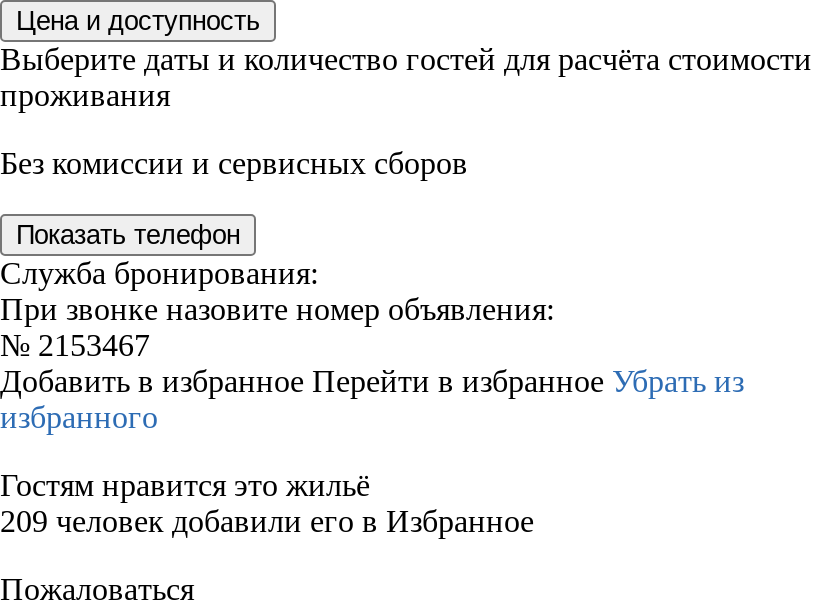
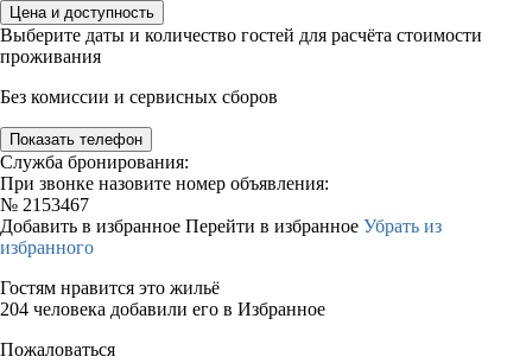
- 209 человек добавили его в Избранное
+ 204 человека добавили его в Избранное
